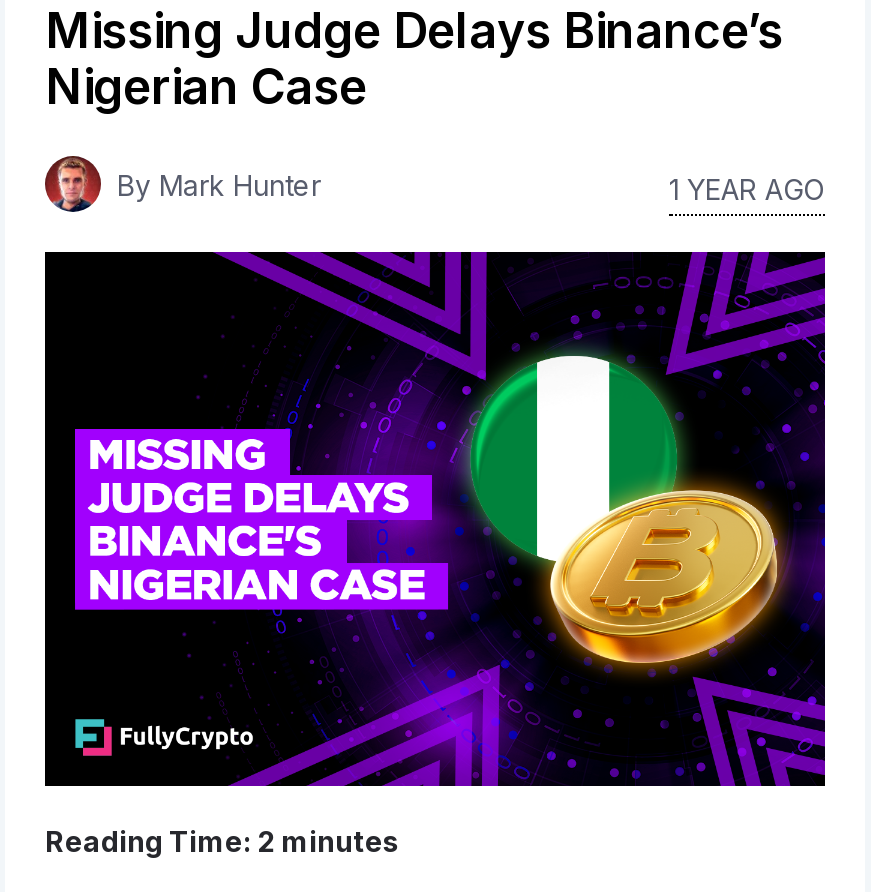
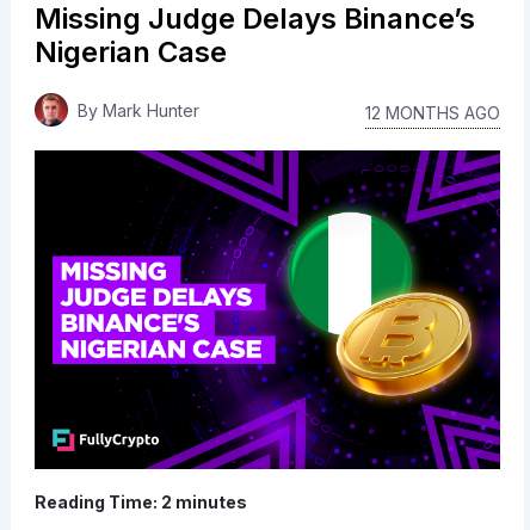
- 1 YEAR AGO
+ 12 MONTHS AGO
